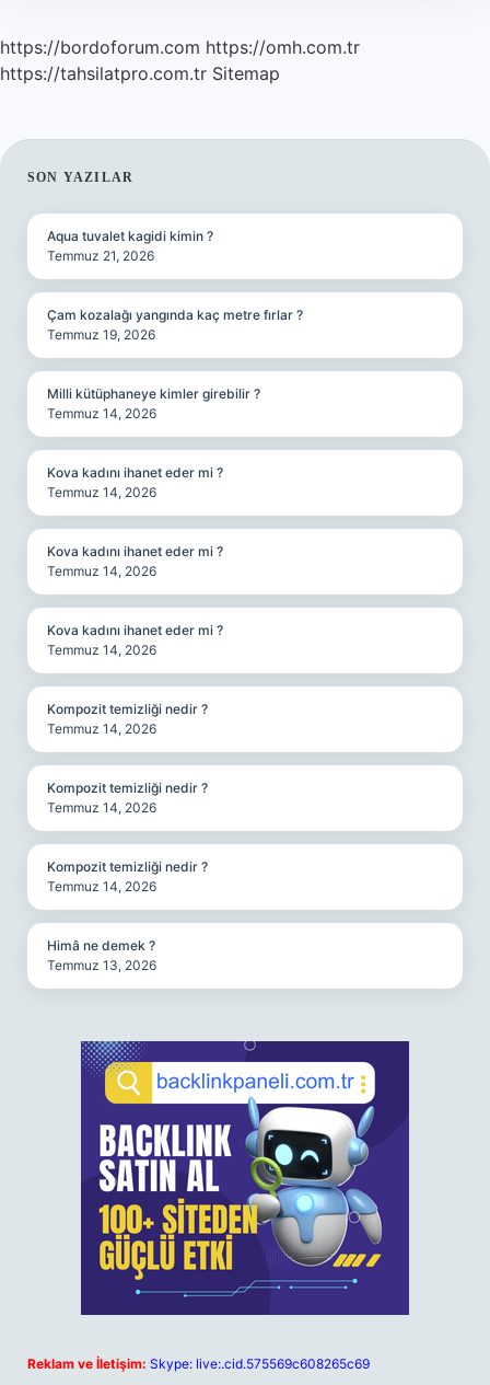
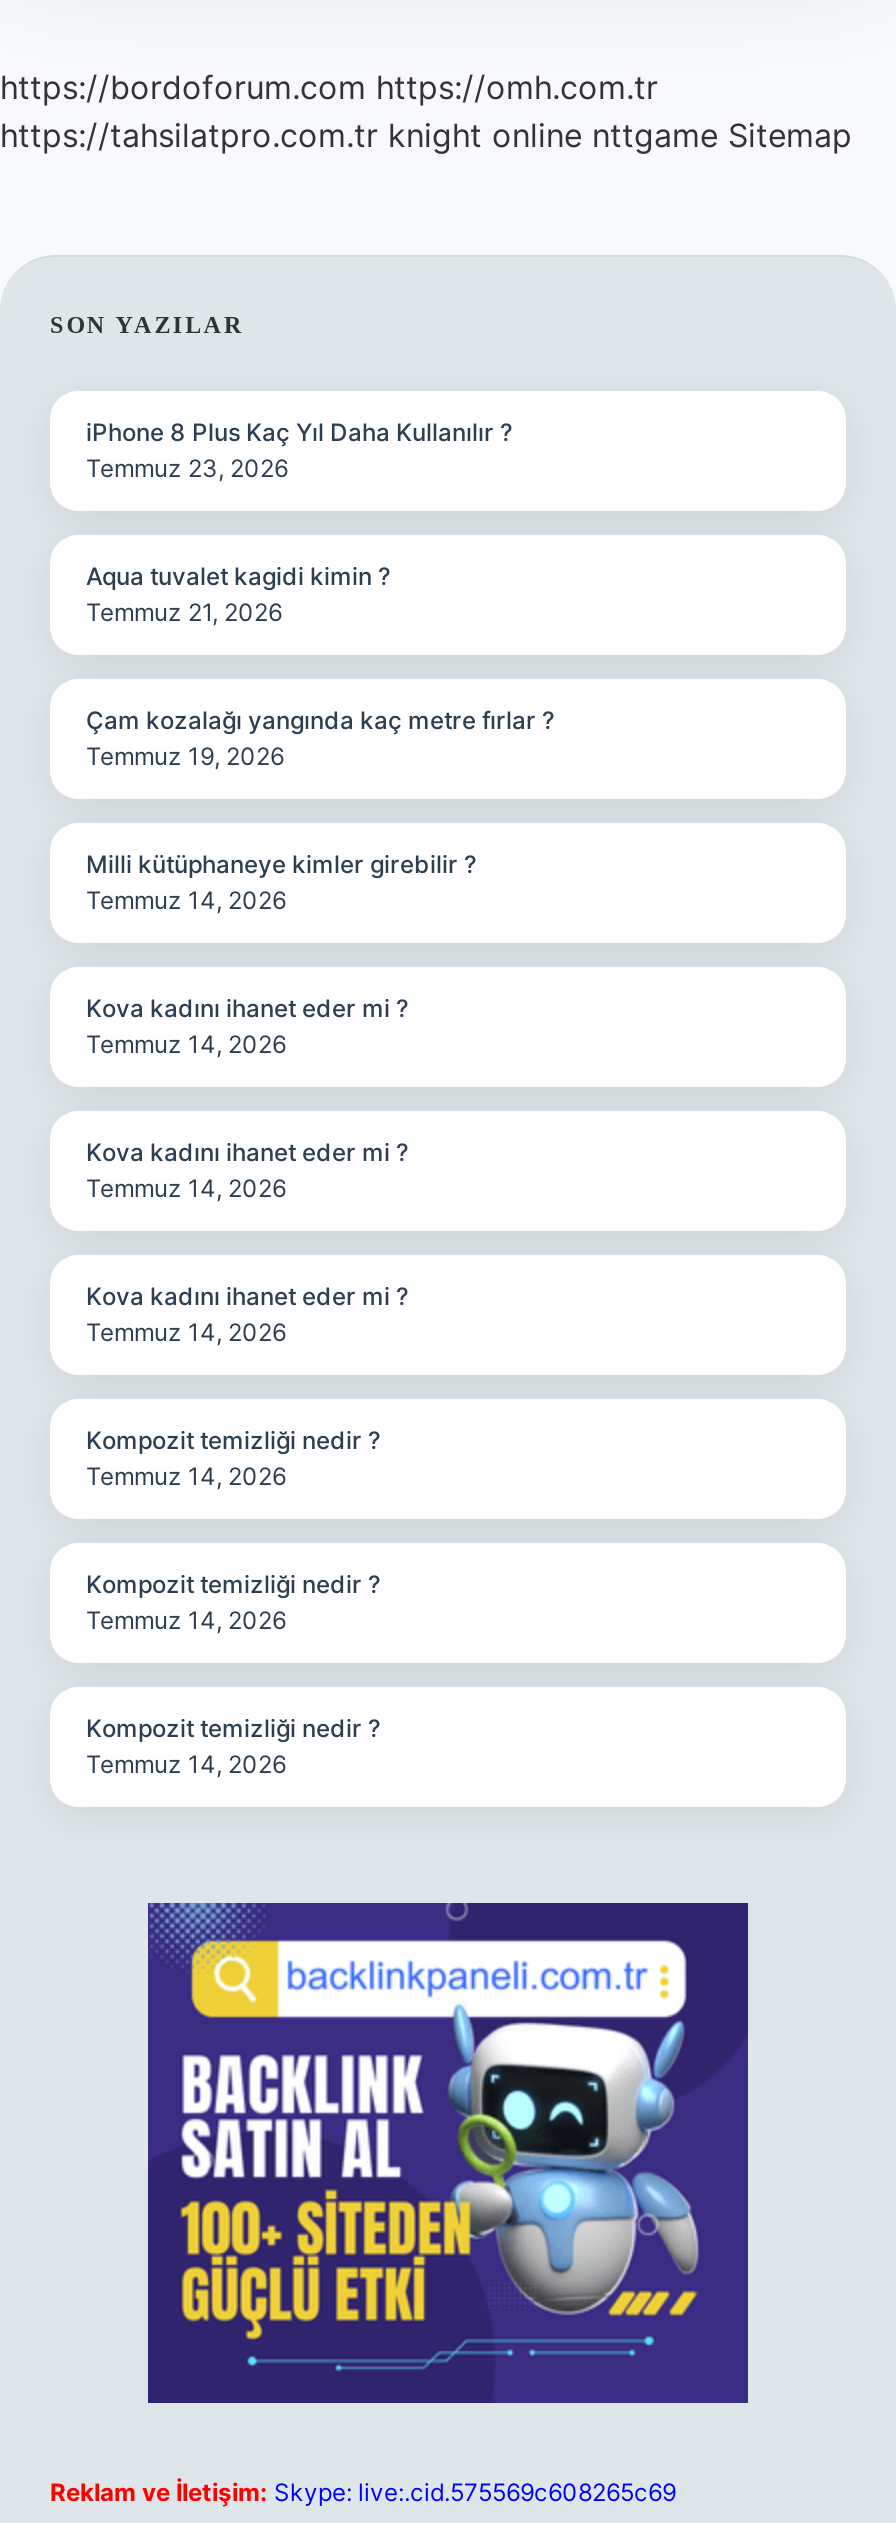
- https://tahsilatpro.com.tr Sitemap
+ https://tahsilatpro.com.tr knight online nttgame Sitemap

+ iPhone 8 Plus Kaç Yıl Daha Kullanılır ?
+ Temmuz 23, 2026

moved down: Aqua tuvalet kagidi kimin ? | Temmuz 21, 2026 | Çam kozalağı yangında kaç metre fırlar ? | ... | Kompozit temizliği nedir ? | Temmuz 14, 2026

- Himâ ne demek ?
- Temmuz 13, 2026
